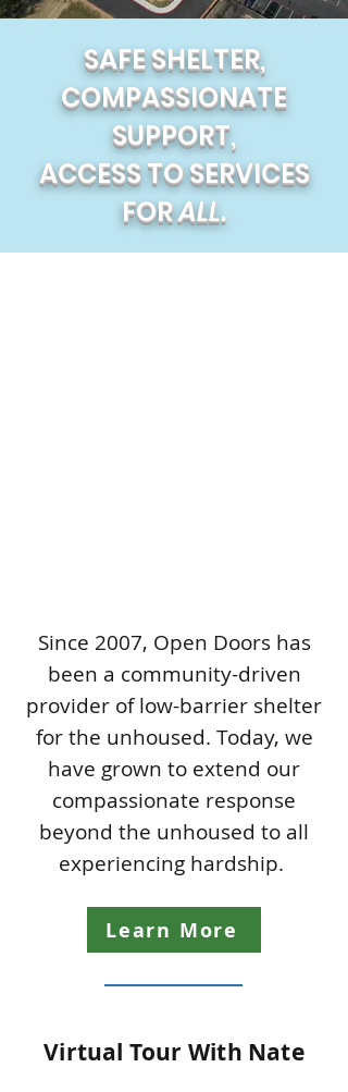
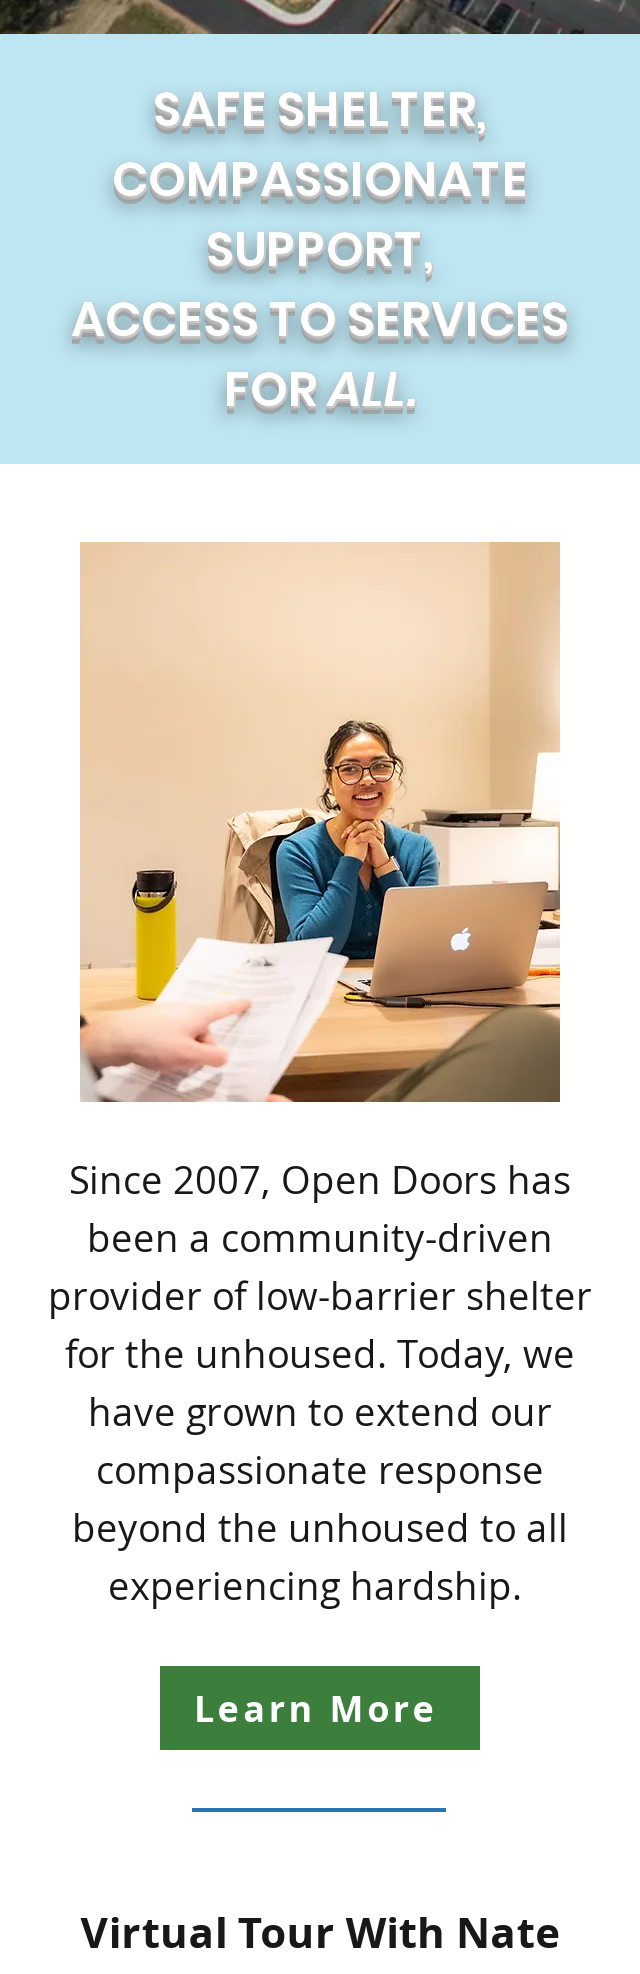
+ [image]
